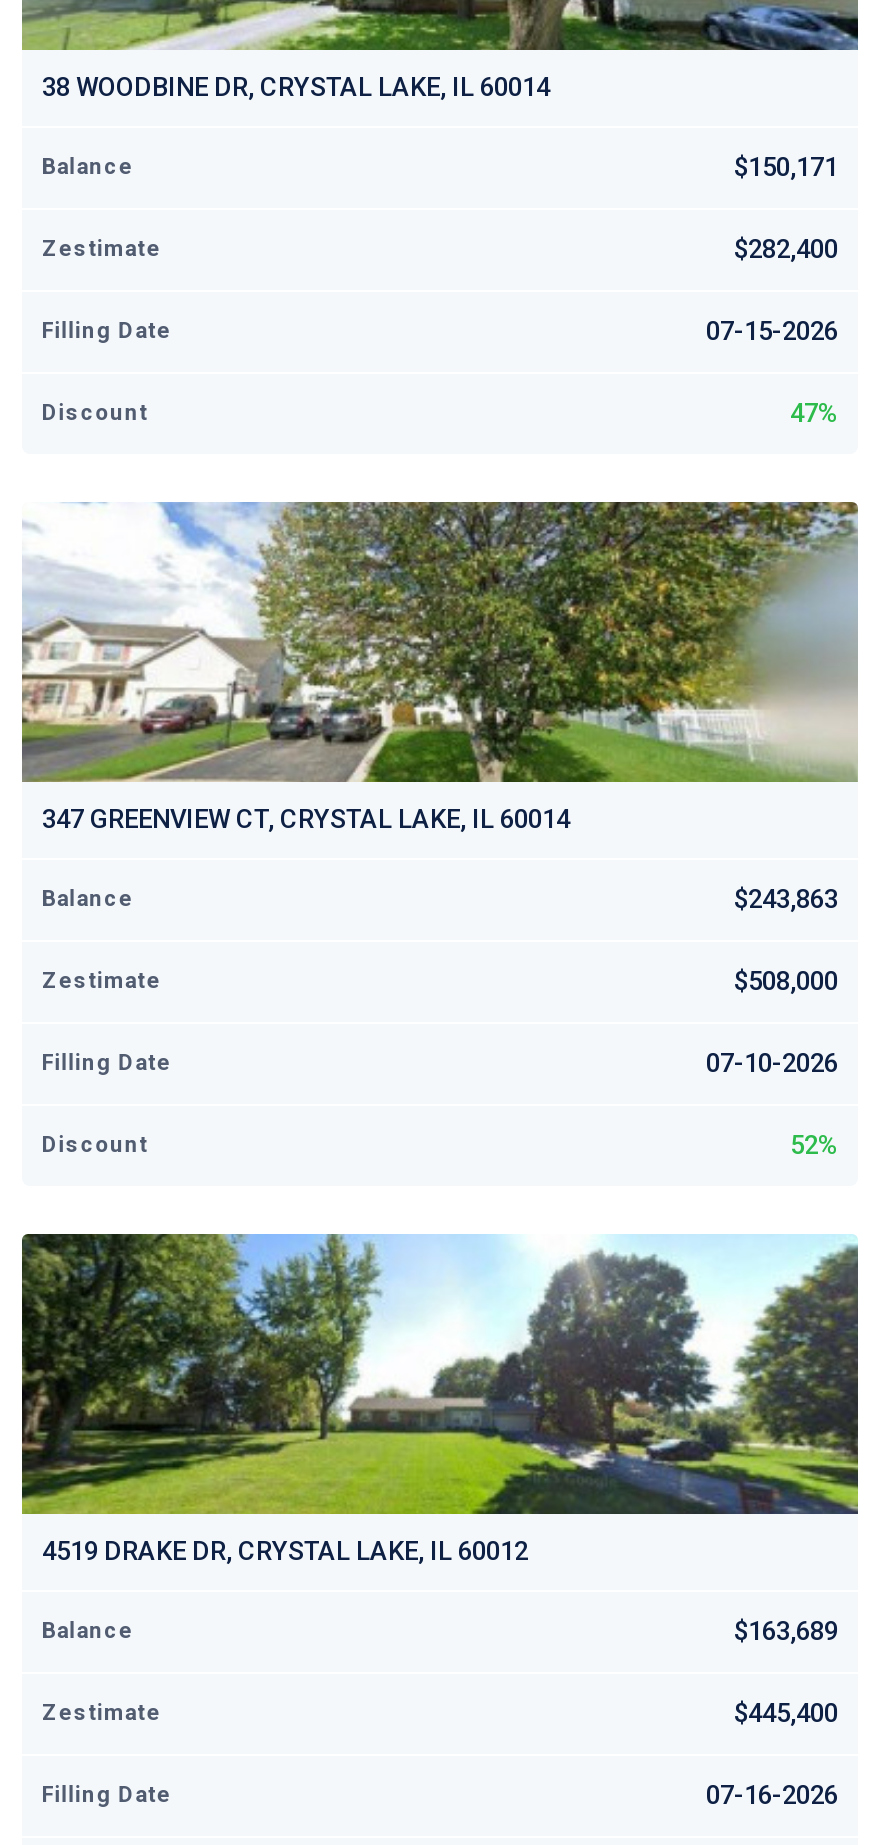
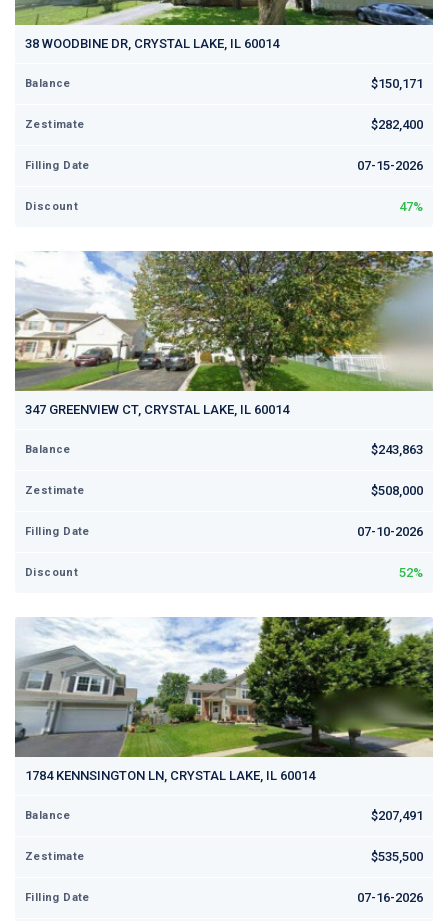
- [image]
- 4519 DRAKE DR, CRYSTAL LAKE, IL 60012
+ [image]
+ 1784 KENNSINGTON LN, CRYSTAL LAKE, IL 60014

- $163,689
+ $207,491

- $445,400
+ $535,500
